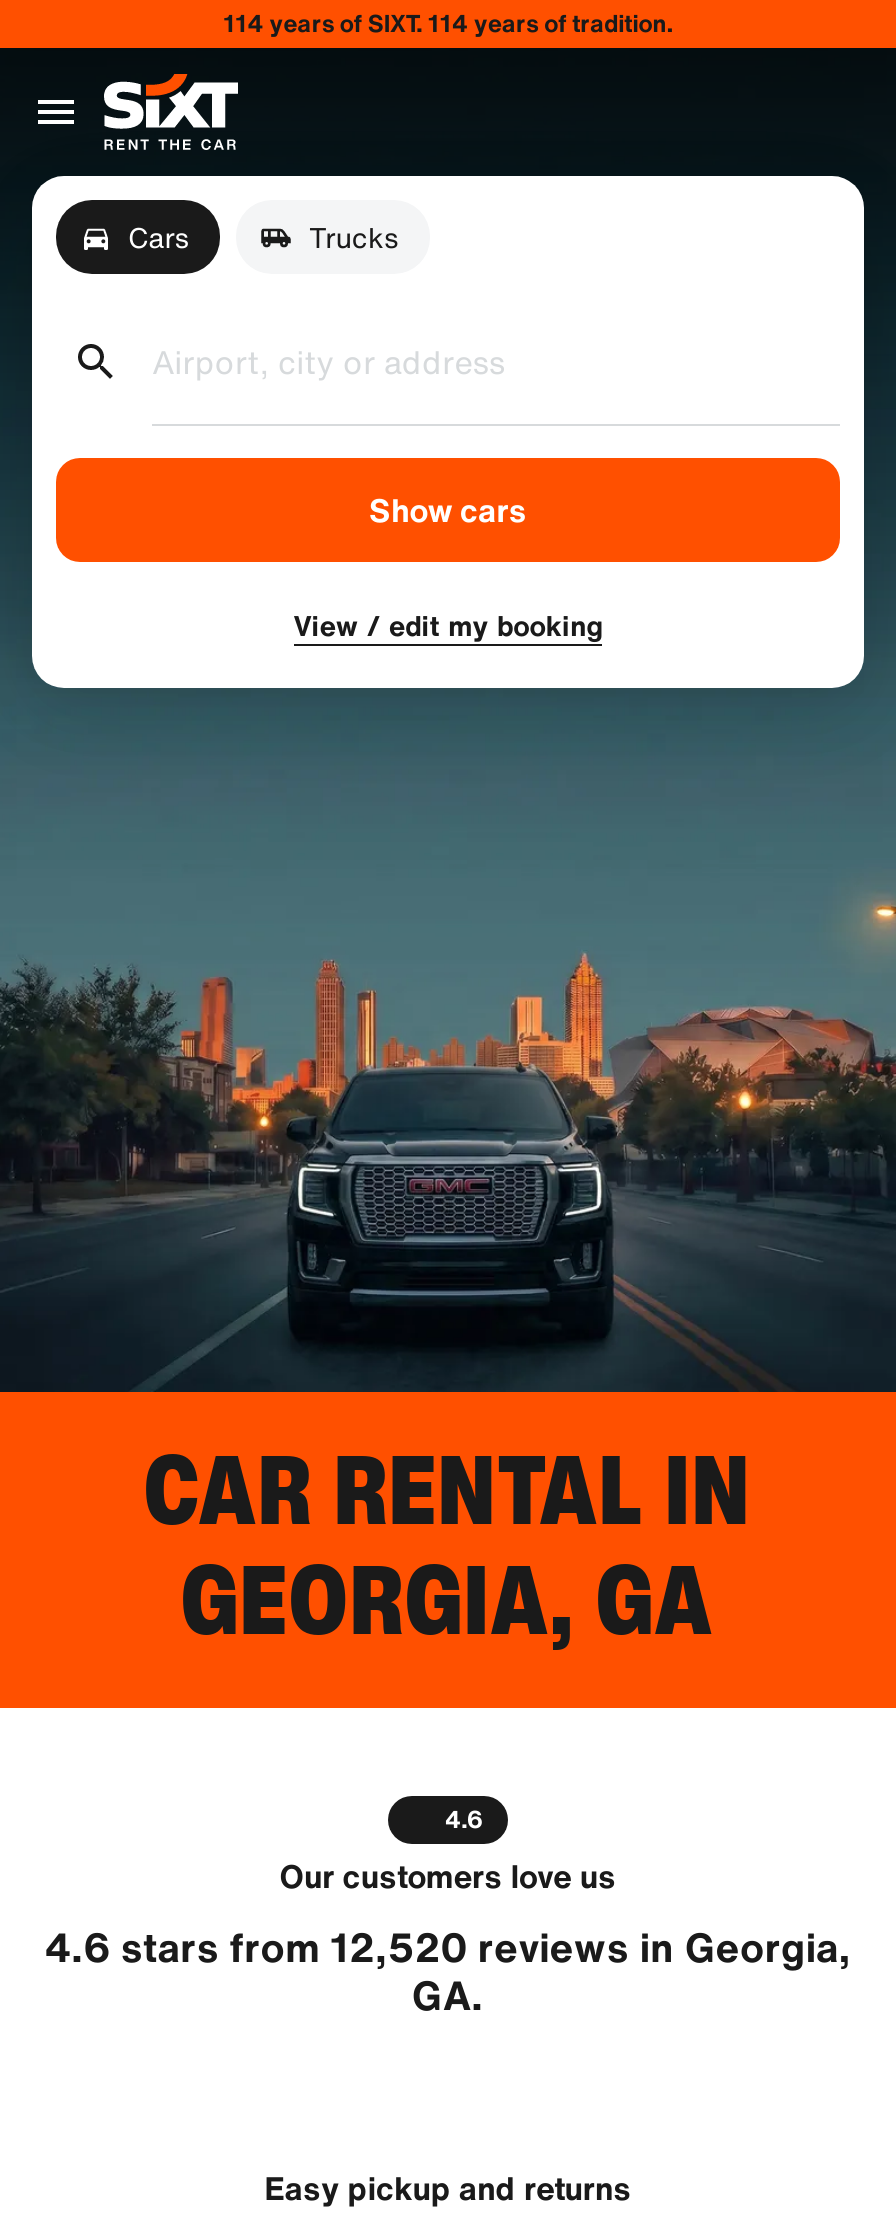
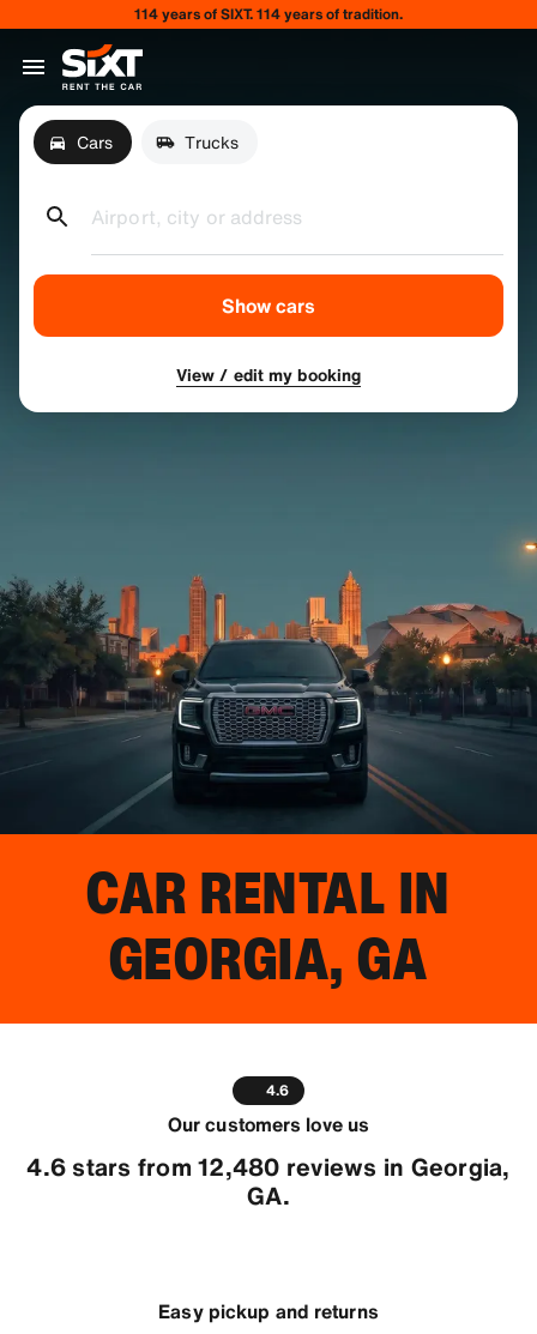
- 4.6 stars from 12,520 reviews in Georgia,
+ 4.6 stars from 12,480 reviews in Georgia,
